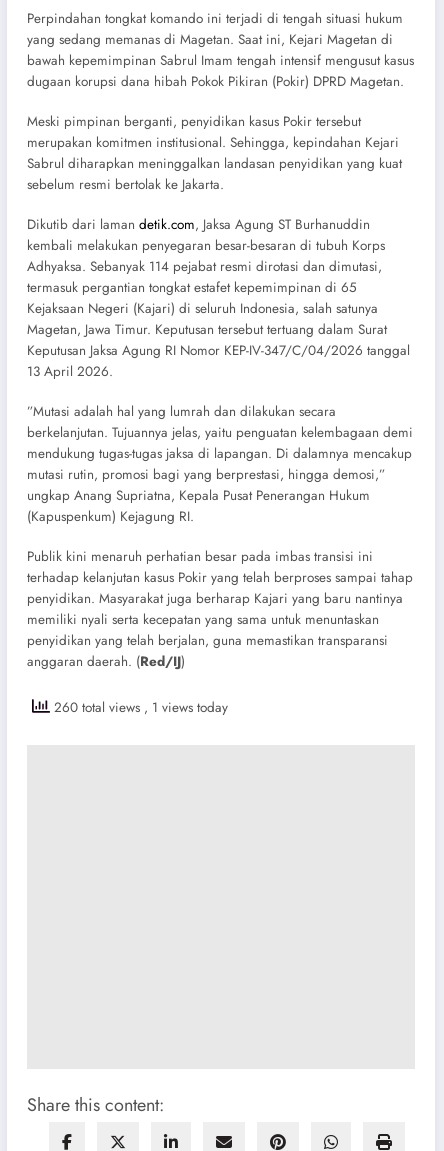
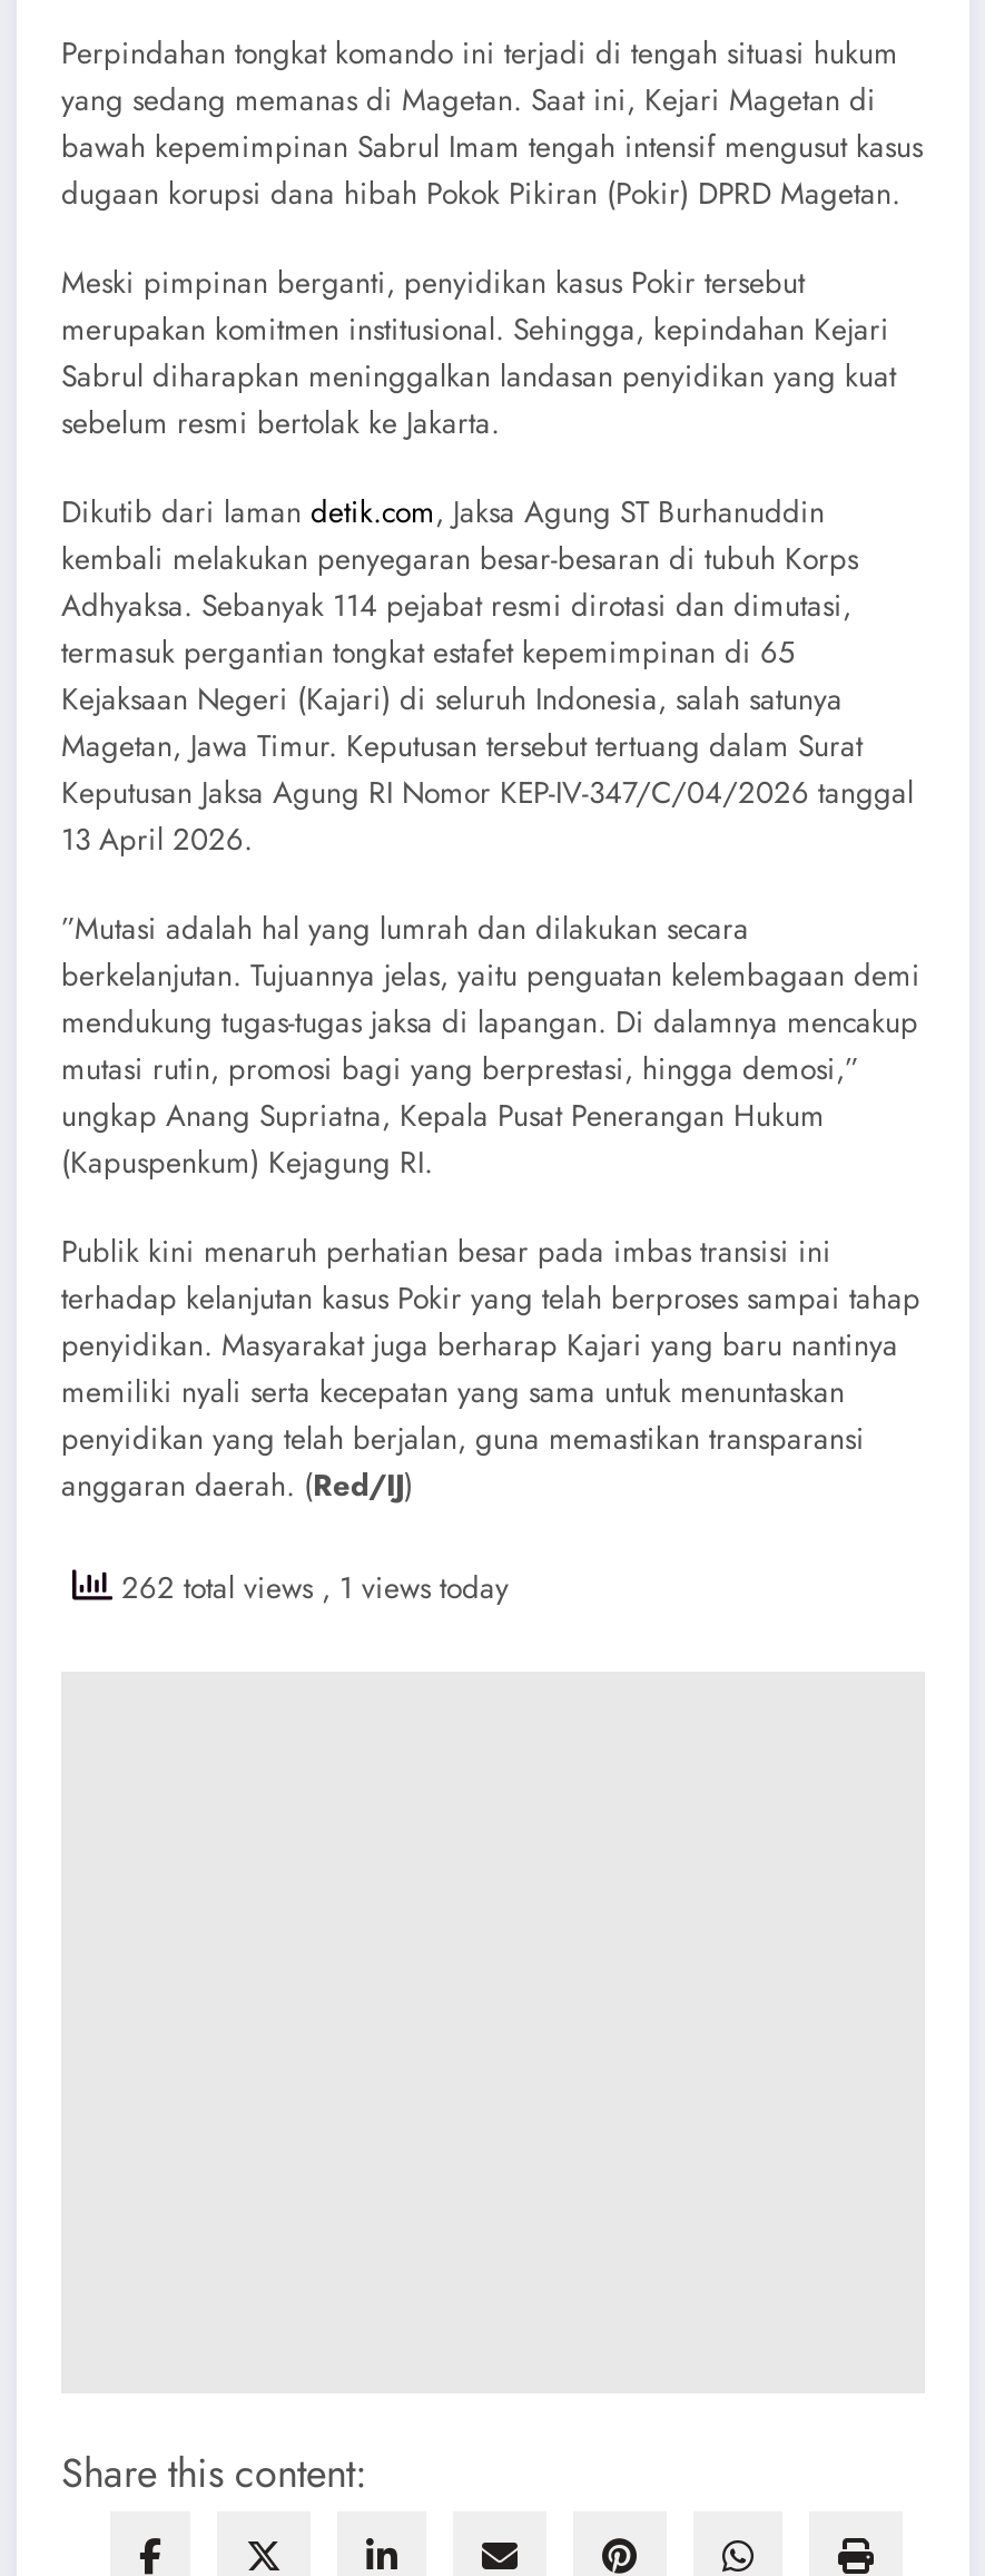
- 260 total views, 1 views today
+ 262 total views, 1 views today
